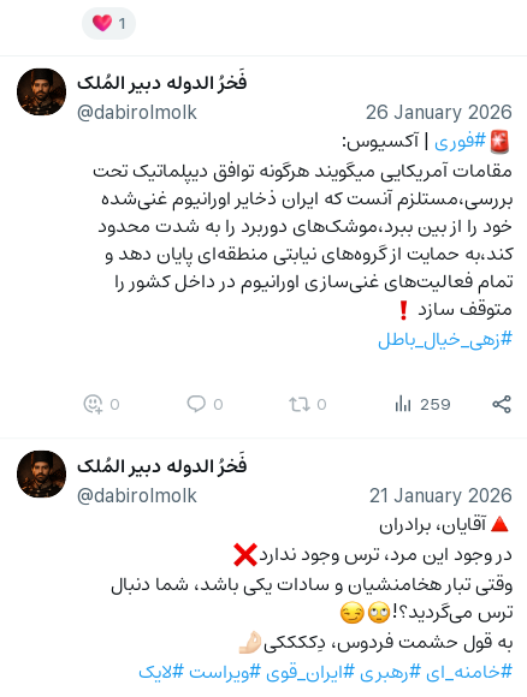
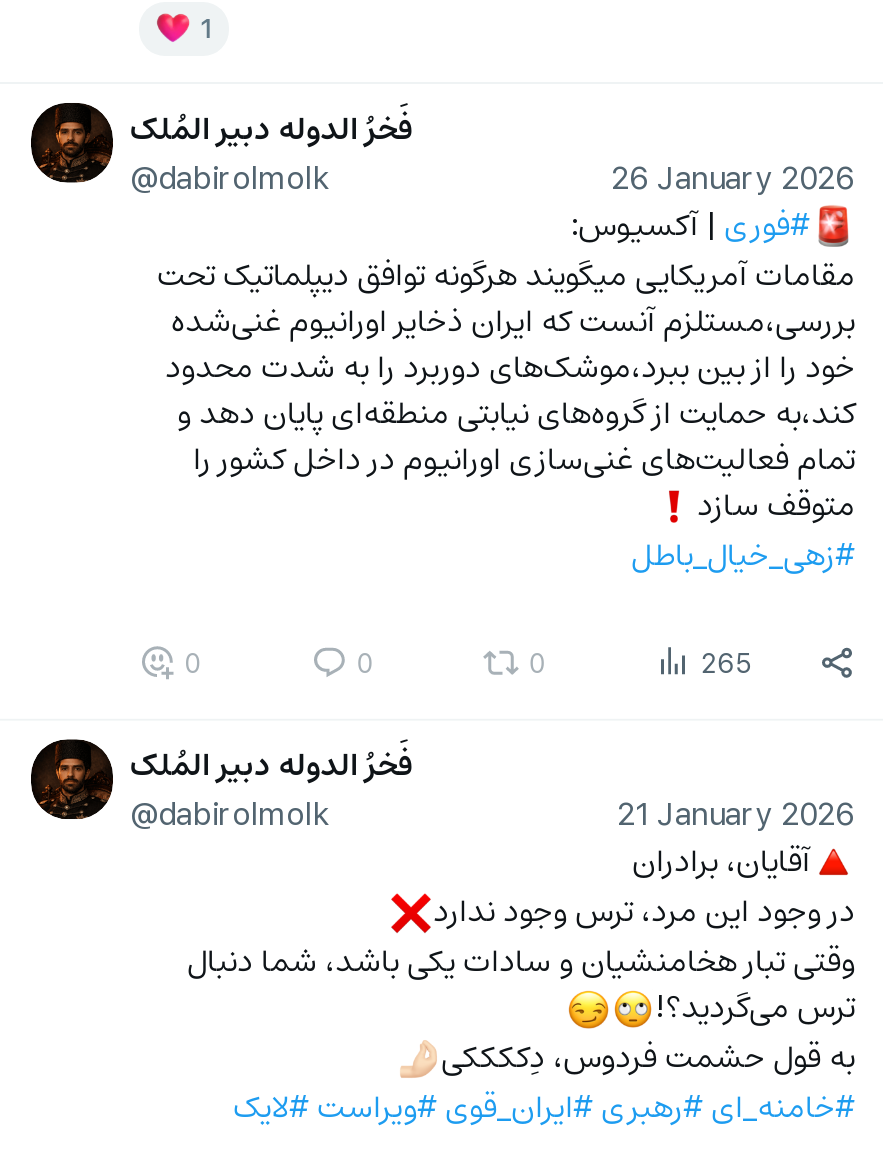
- 259
+ 265
